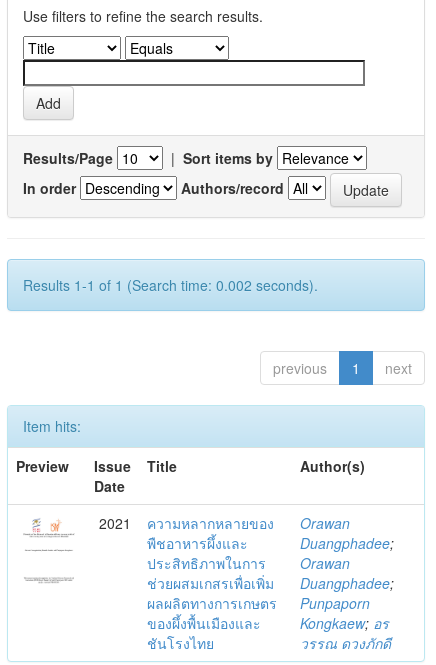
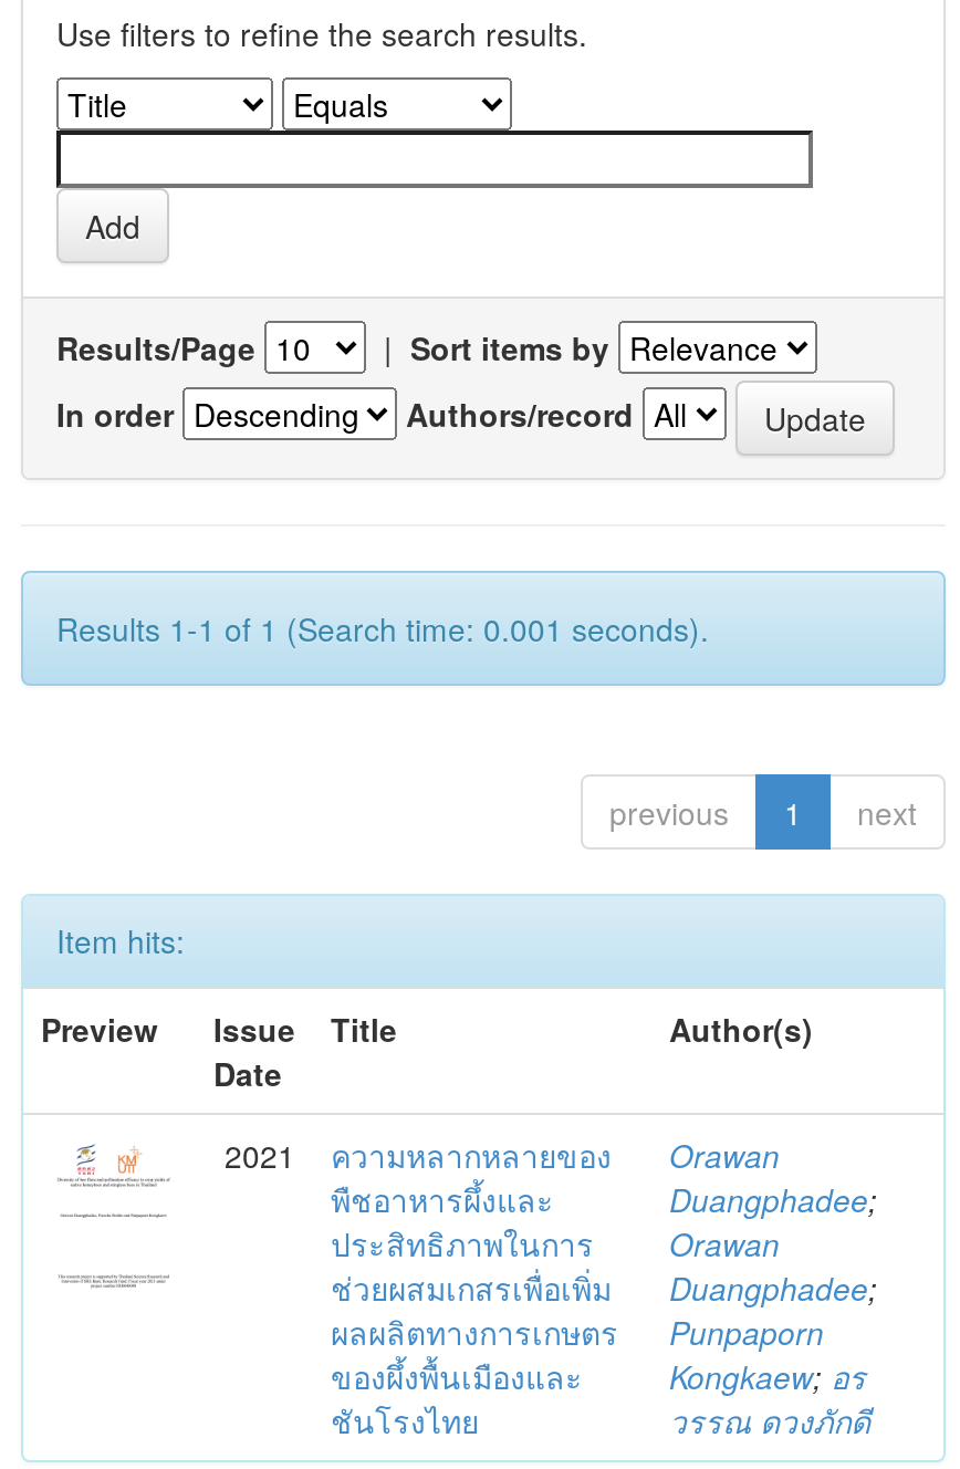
- Results 1-1 of 1 (Search time: 0.002 seconds).
+ Results 1-1 of 1 (Search time: 0.001 seconds).
